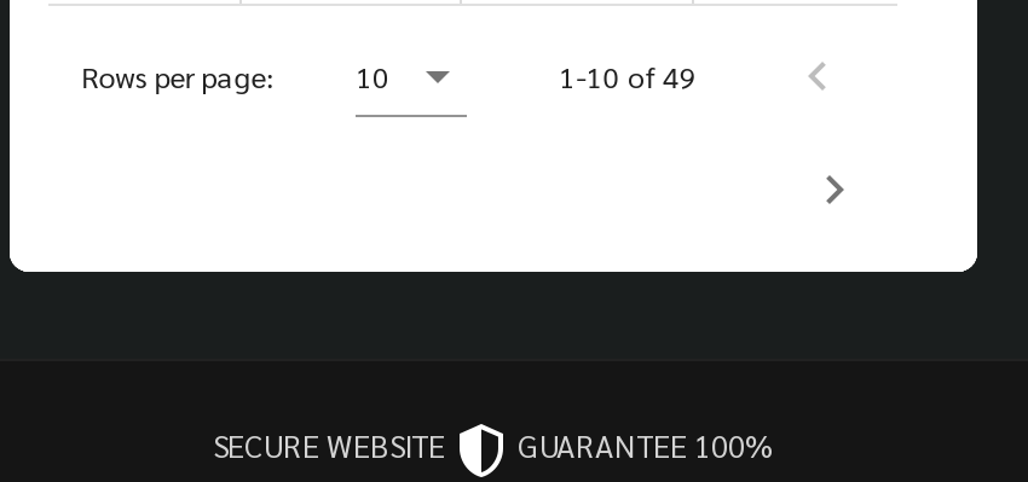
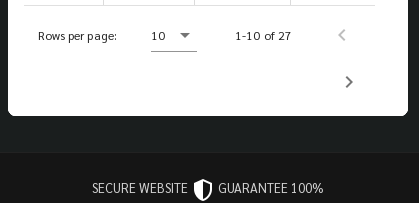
- 1-10 of 49
+ 1-10 of 27
